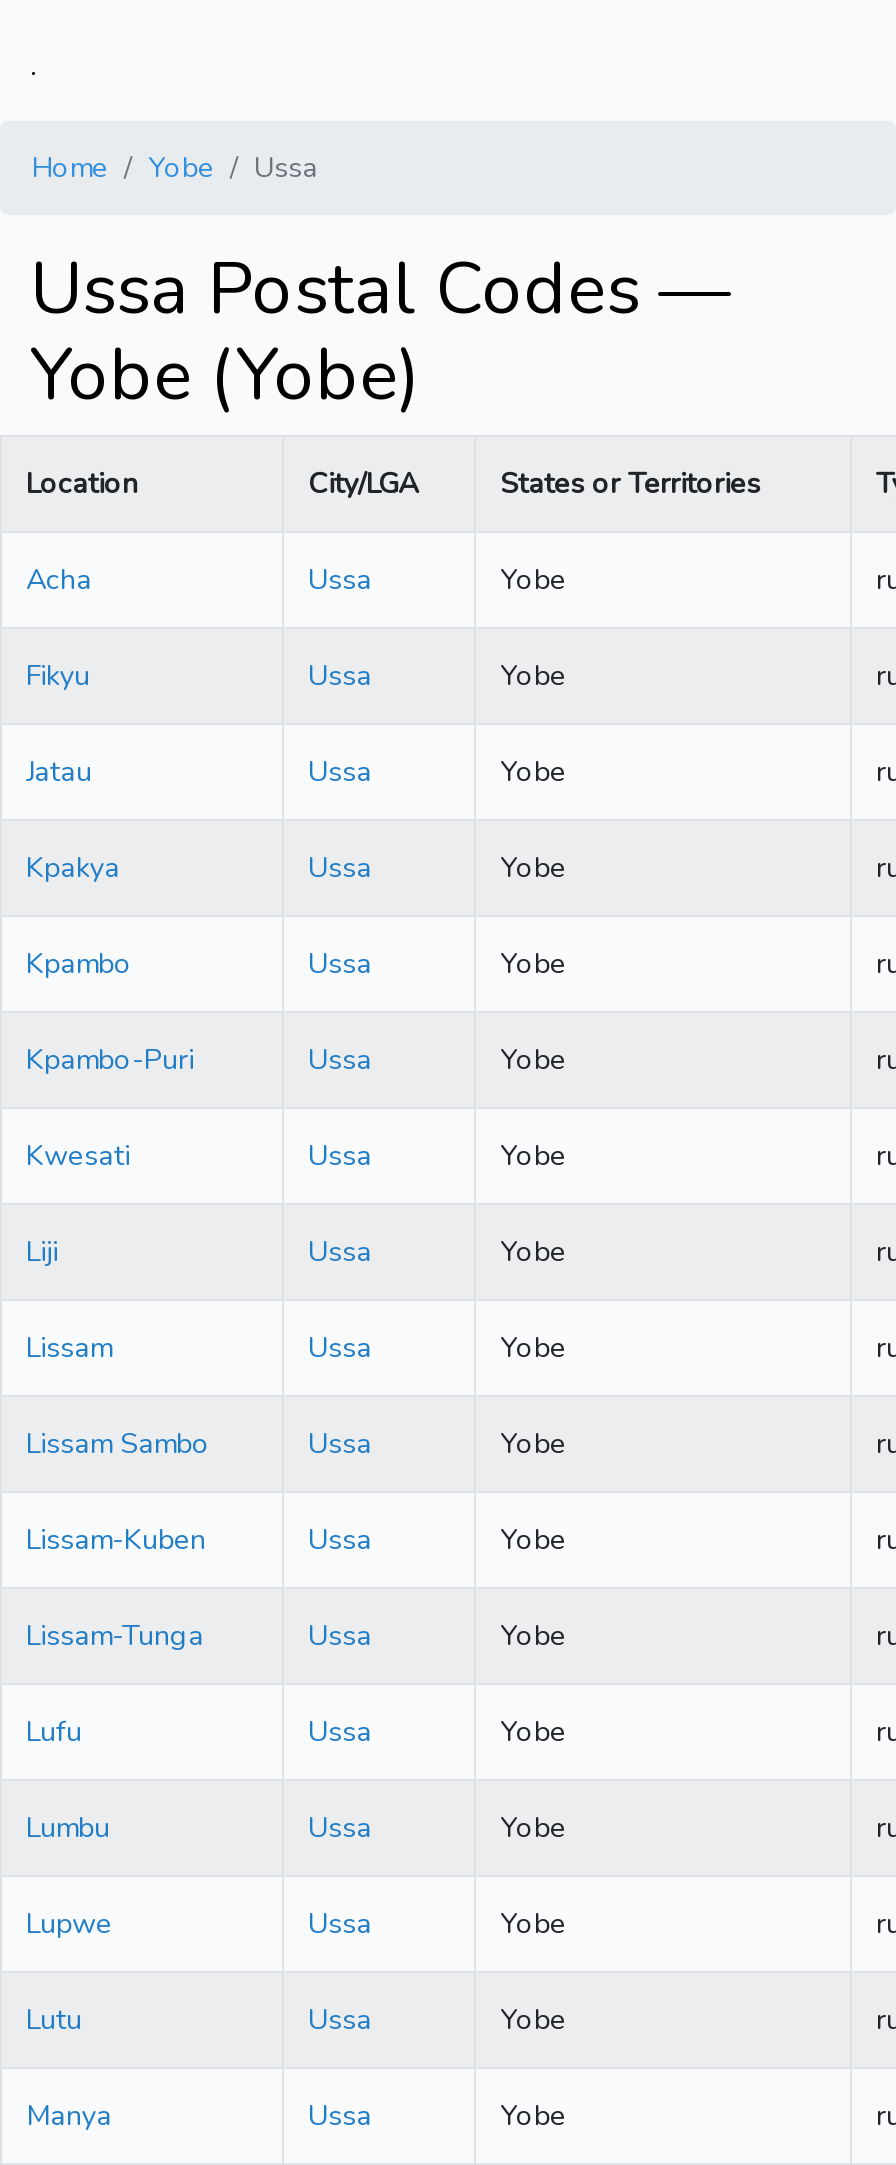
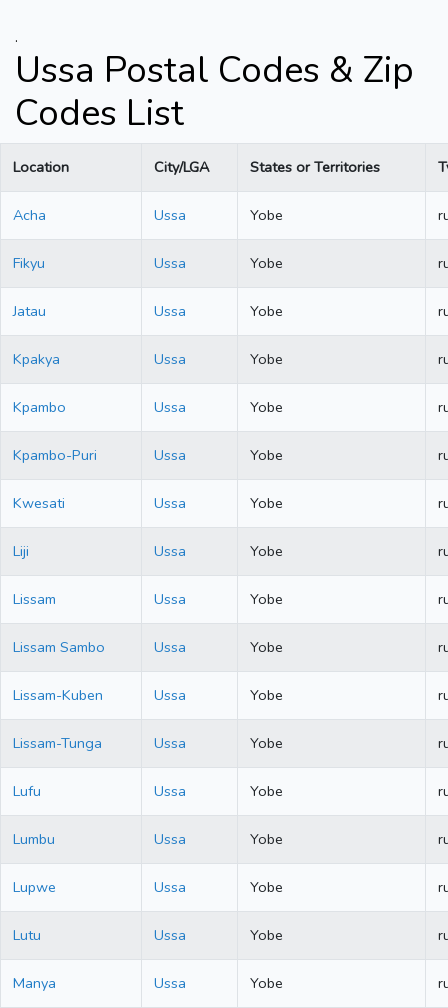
- Home
- Yobe
- Ussa
- Ussa Postal Codes —
- Yobe (Yobe)
+ Ussa Postal Codes & Zip
+ Codes List
